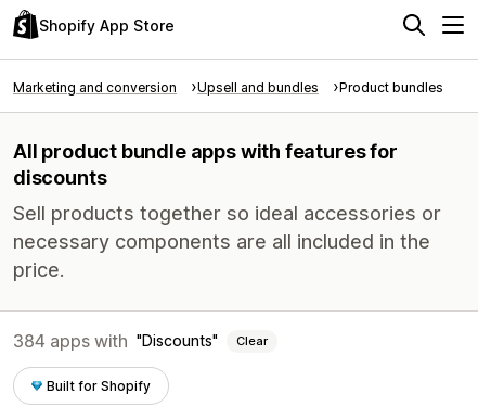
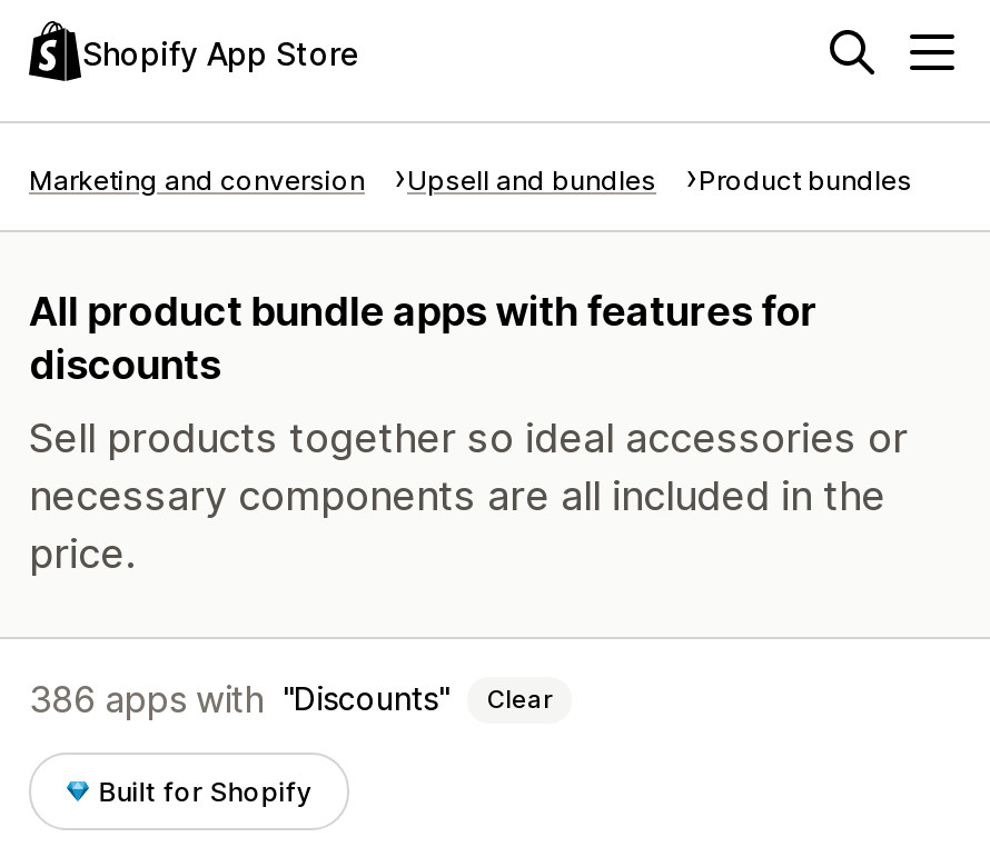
- 384 apps with Discounts Clear
+ 386 apps with Discounts Clear
